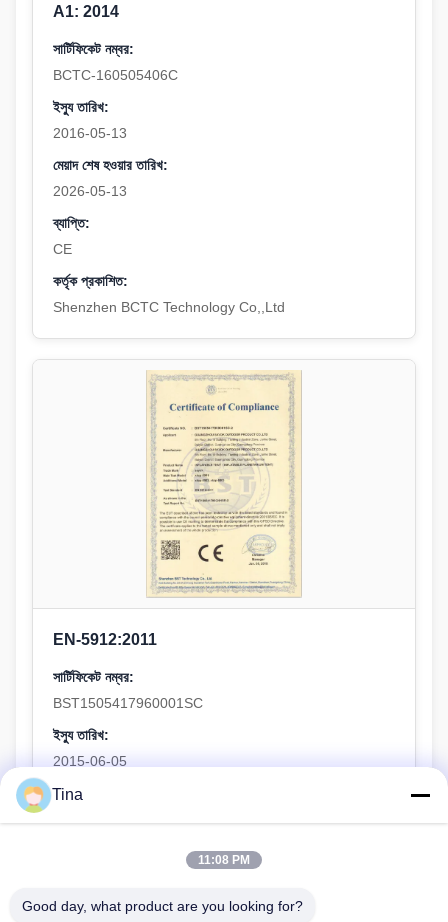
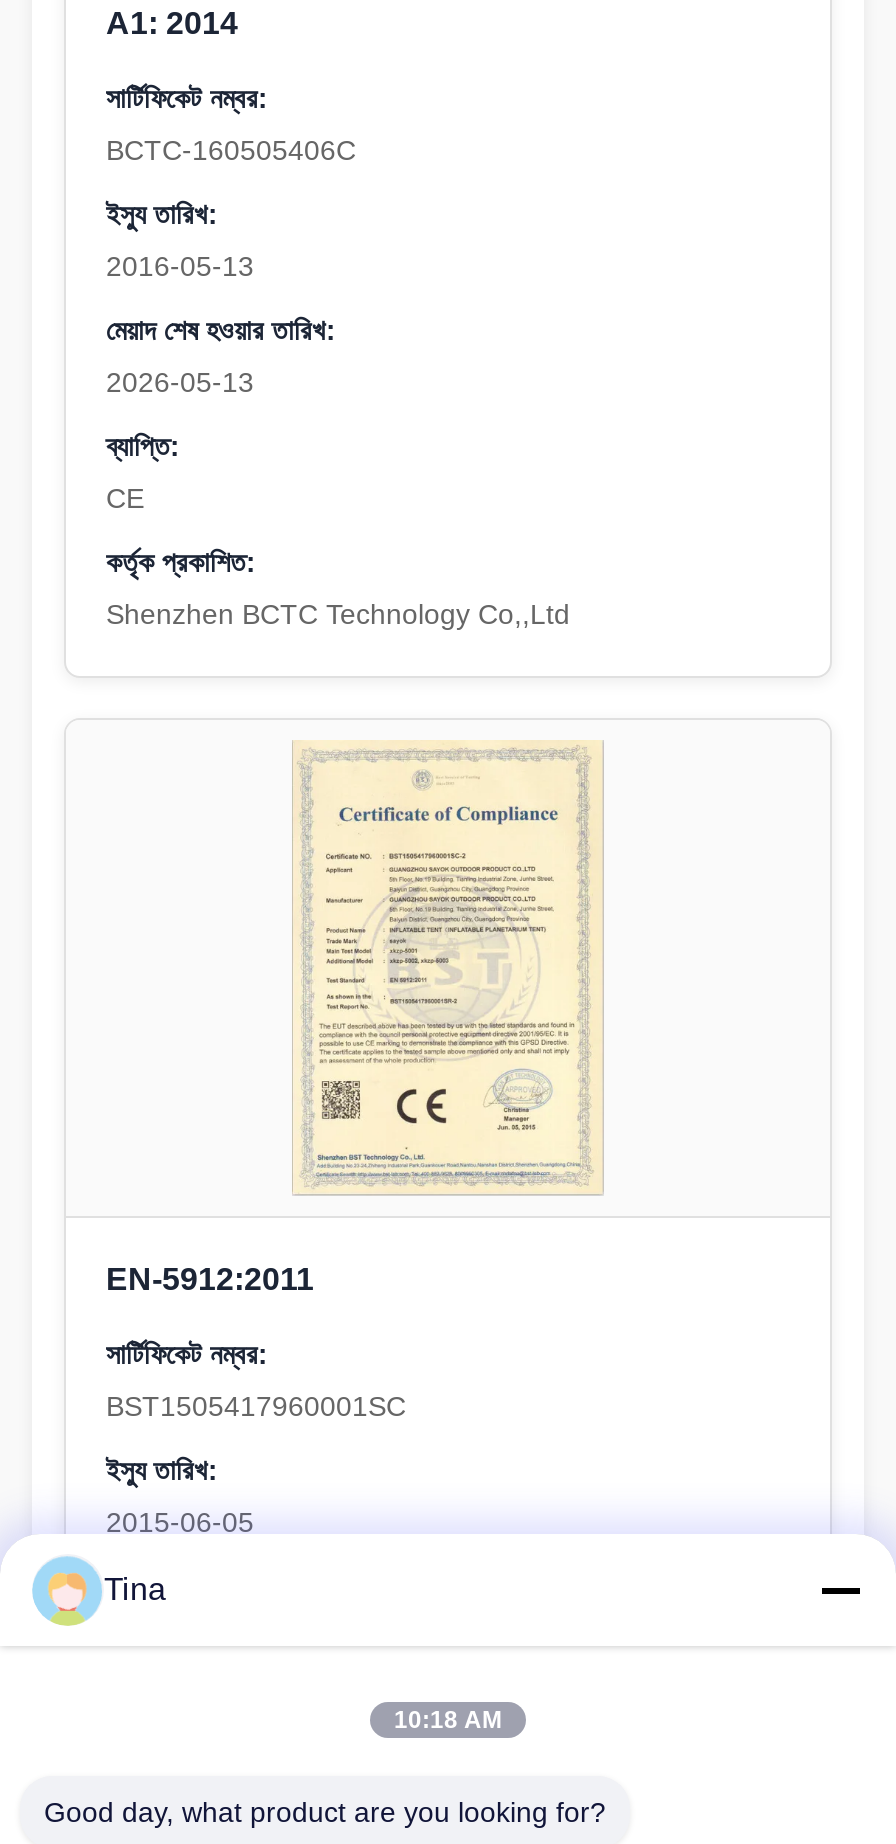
- 11:08 PM
+ 10:18 AM
